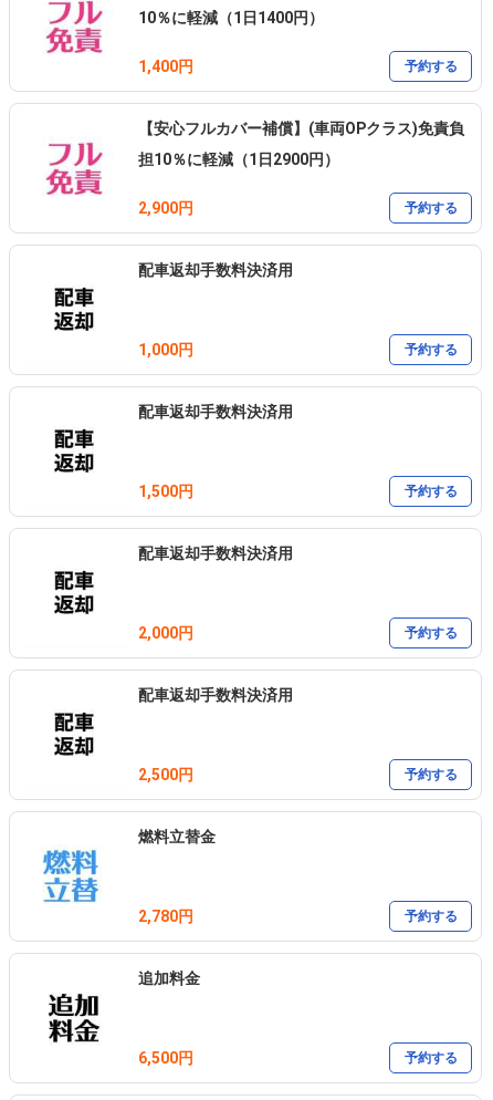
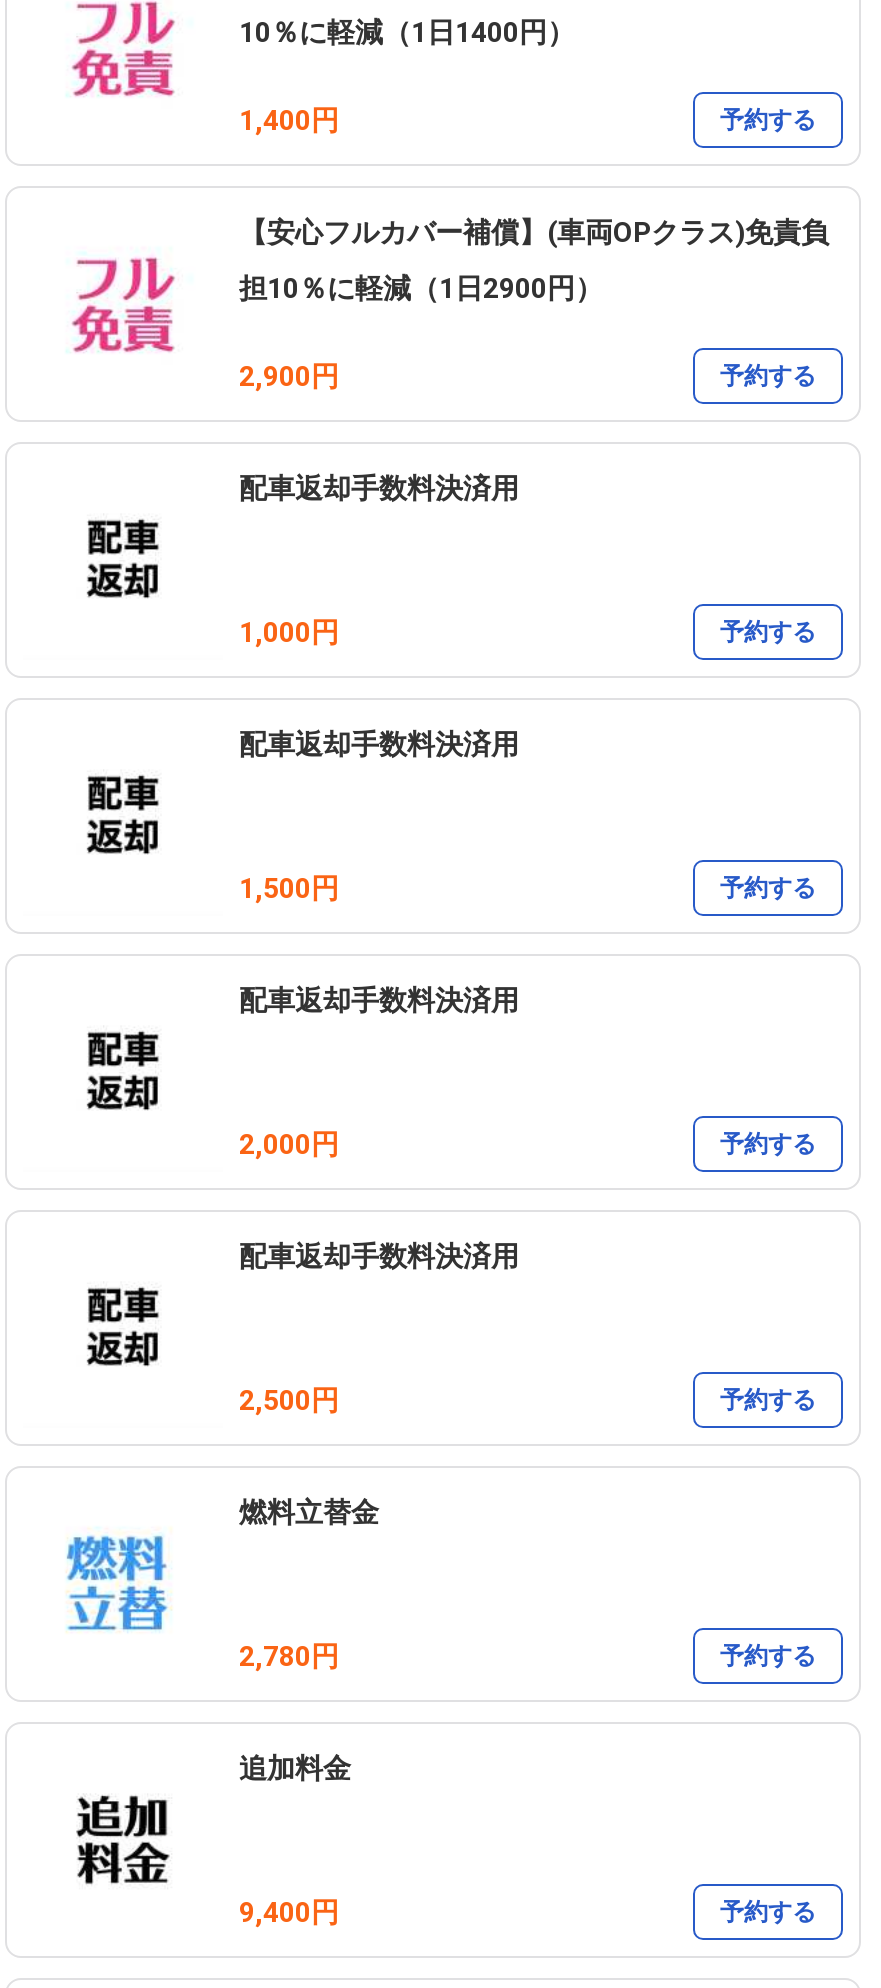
- 6,500円
+ 9,400円
